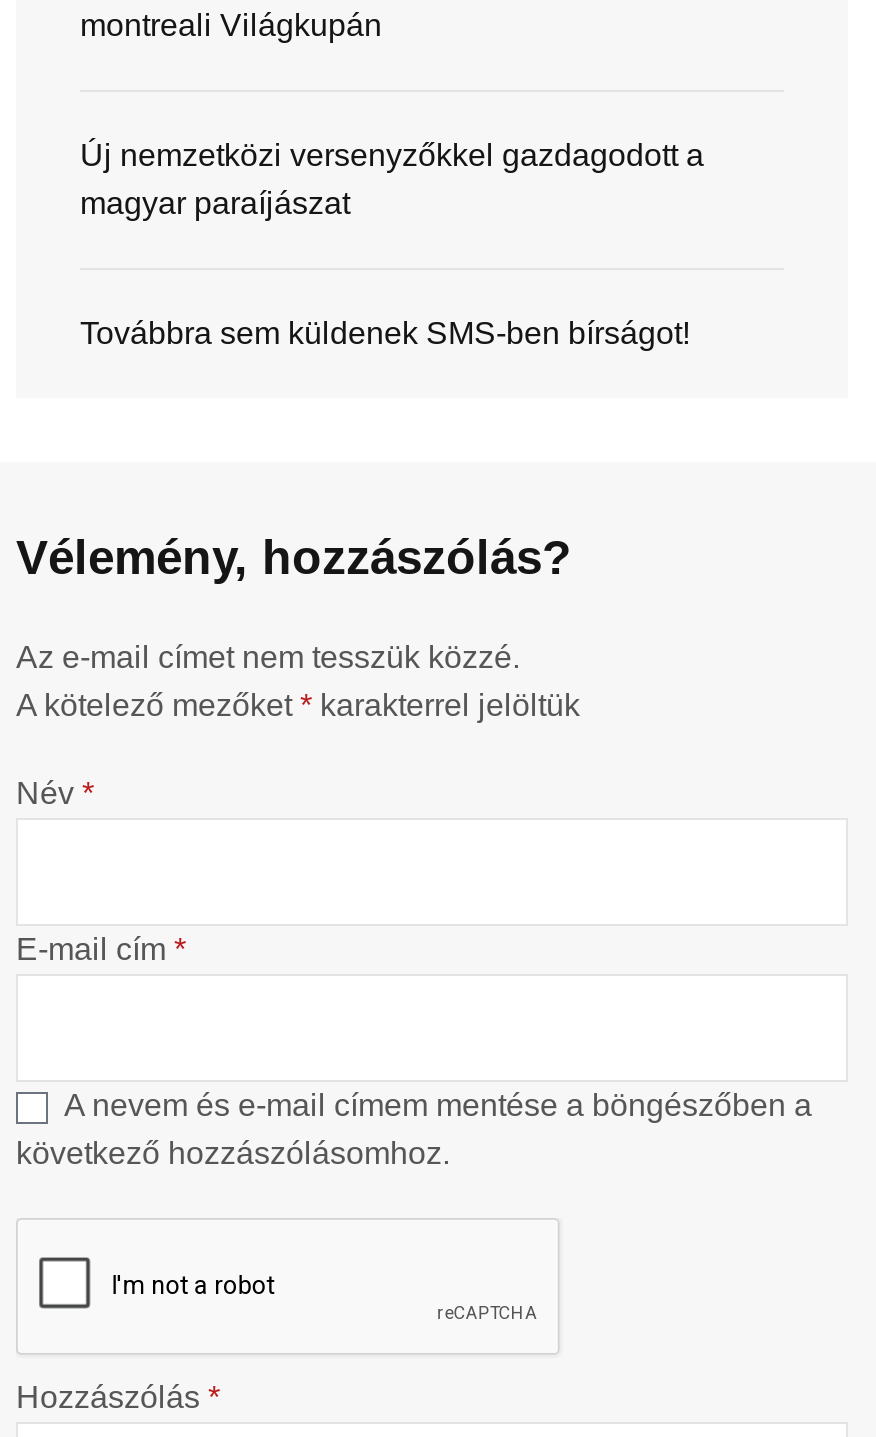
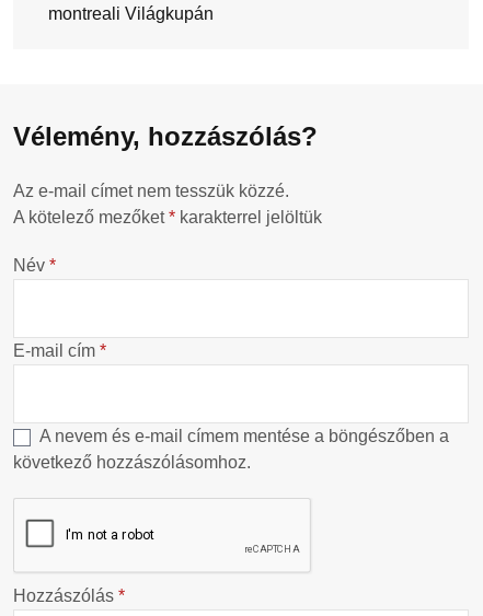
- Új nemzetközi versenyzőkkel gazdagodott a
- magyar paraíjászat

- Továbbra sem küldenek SMS-ben bírságot!
